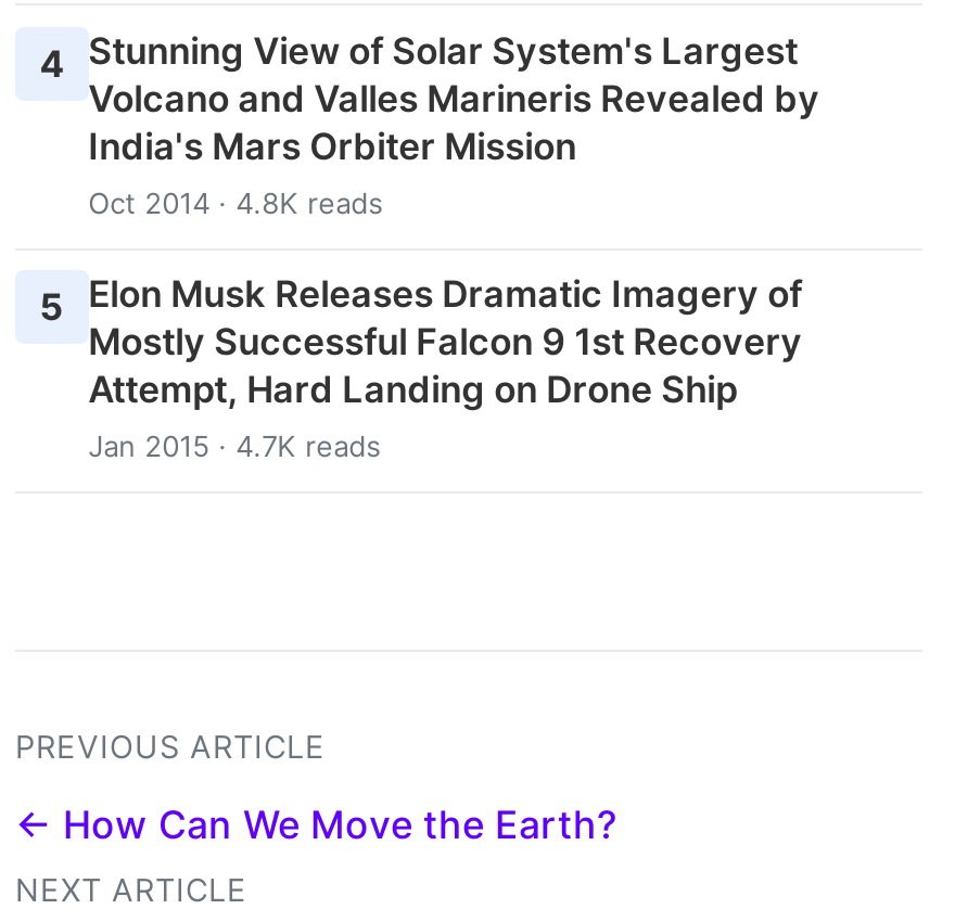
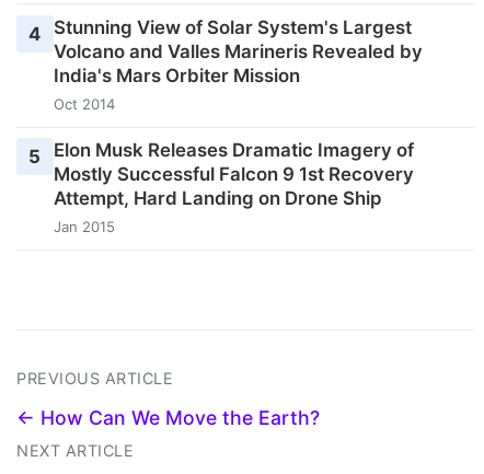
- Oct 2014 · 4.8K reads
+ Oct 2014

- Jan 2015 · 4.7K reads
+ Jan 2015
